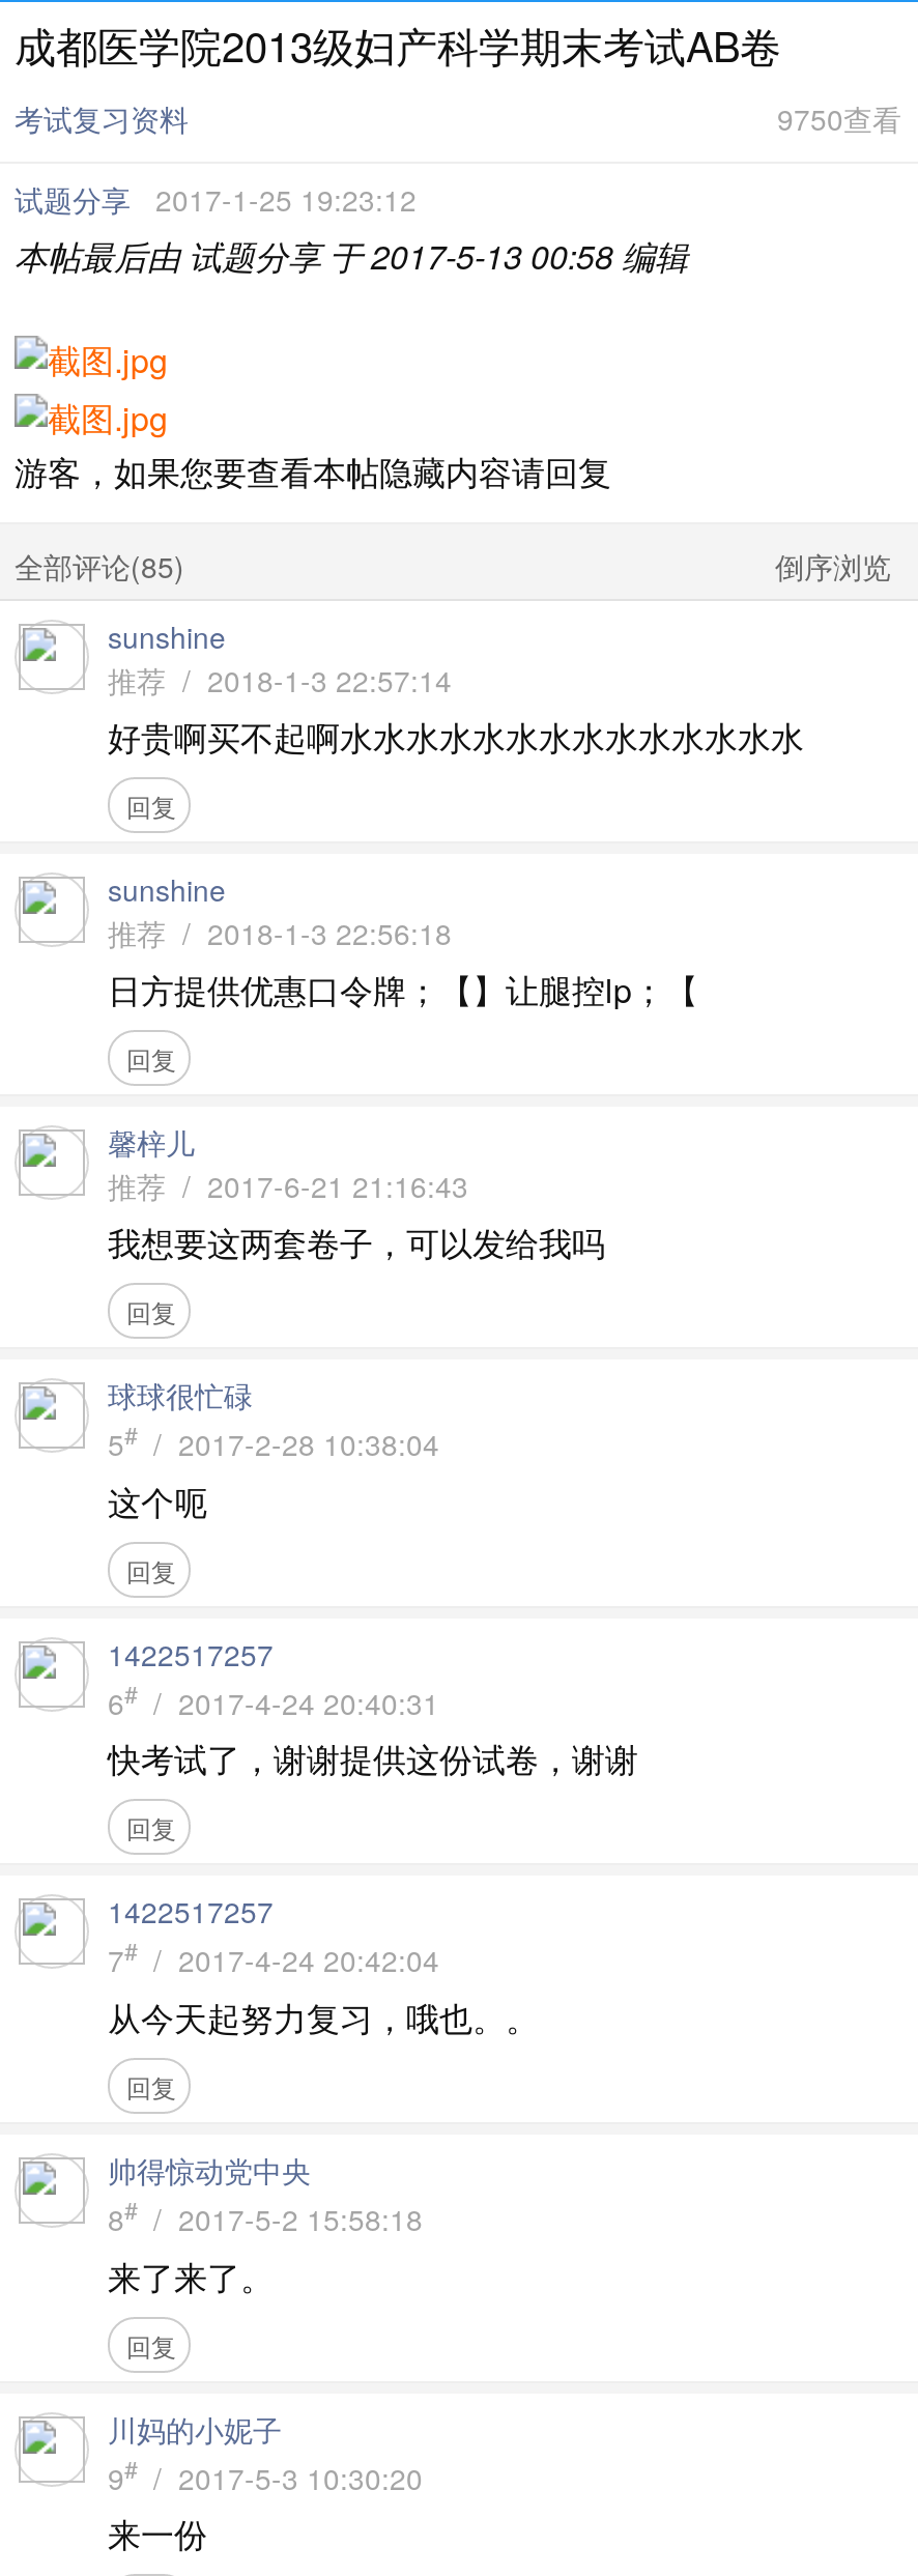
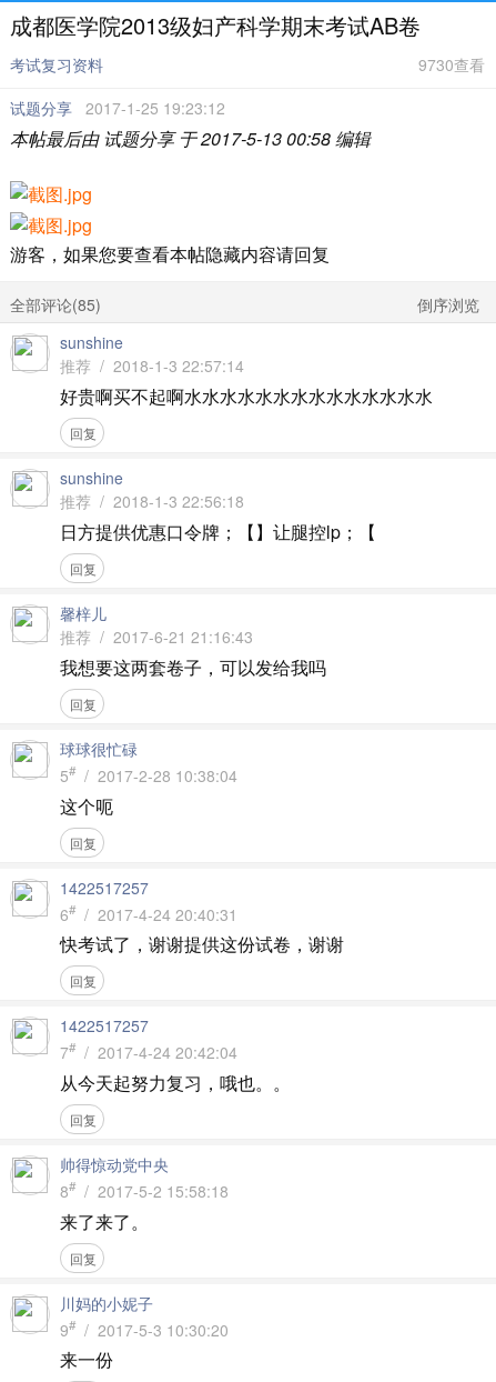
- 9750查看
+ 9730查看
